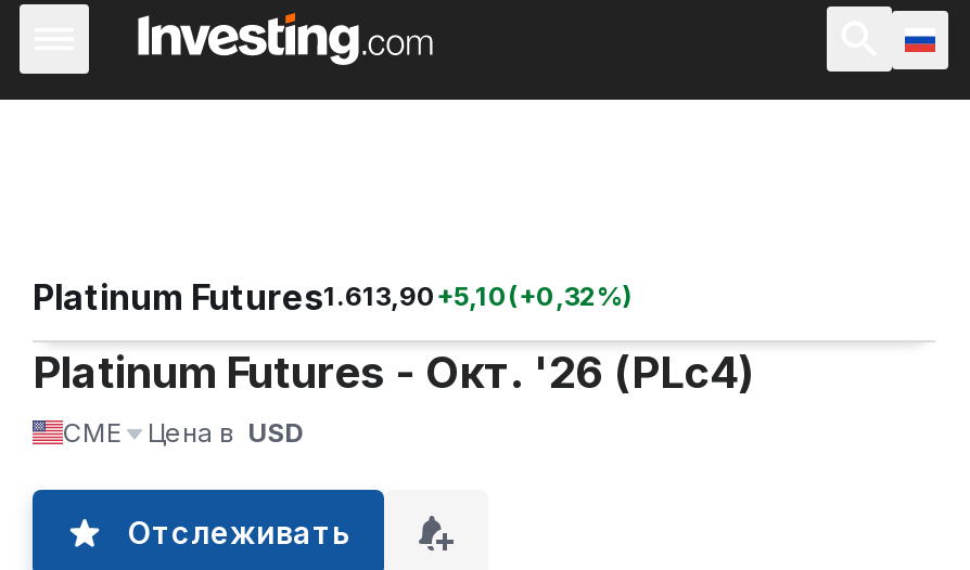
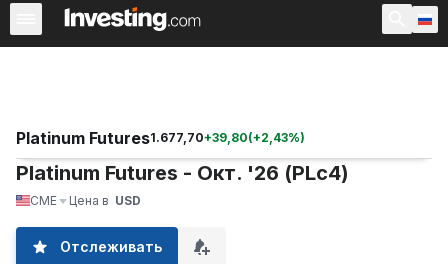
- Platinum Futures1.613,90+5,10(+0,32%)
+ Platinum Futures1.677,70+39,80(+2,43%)
